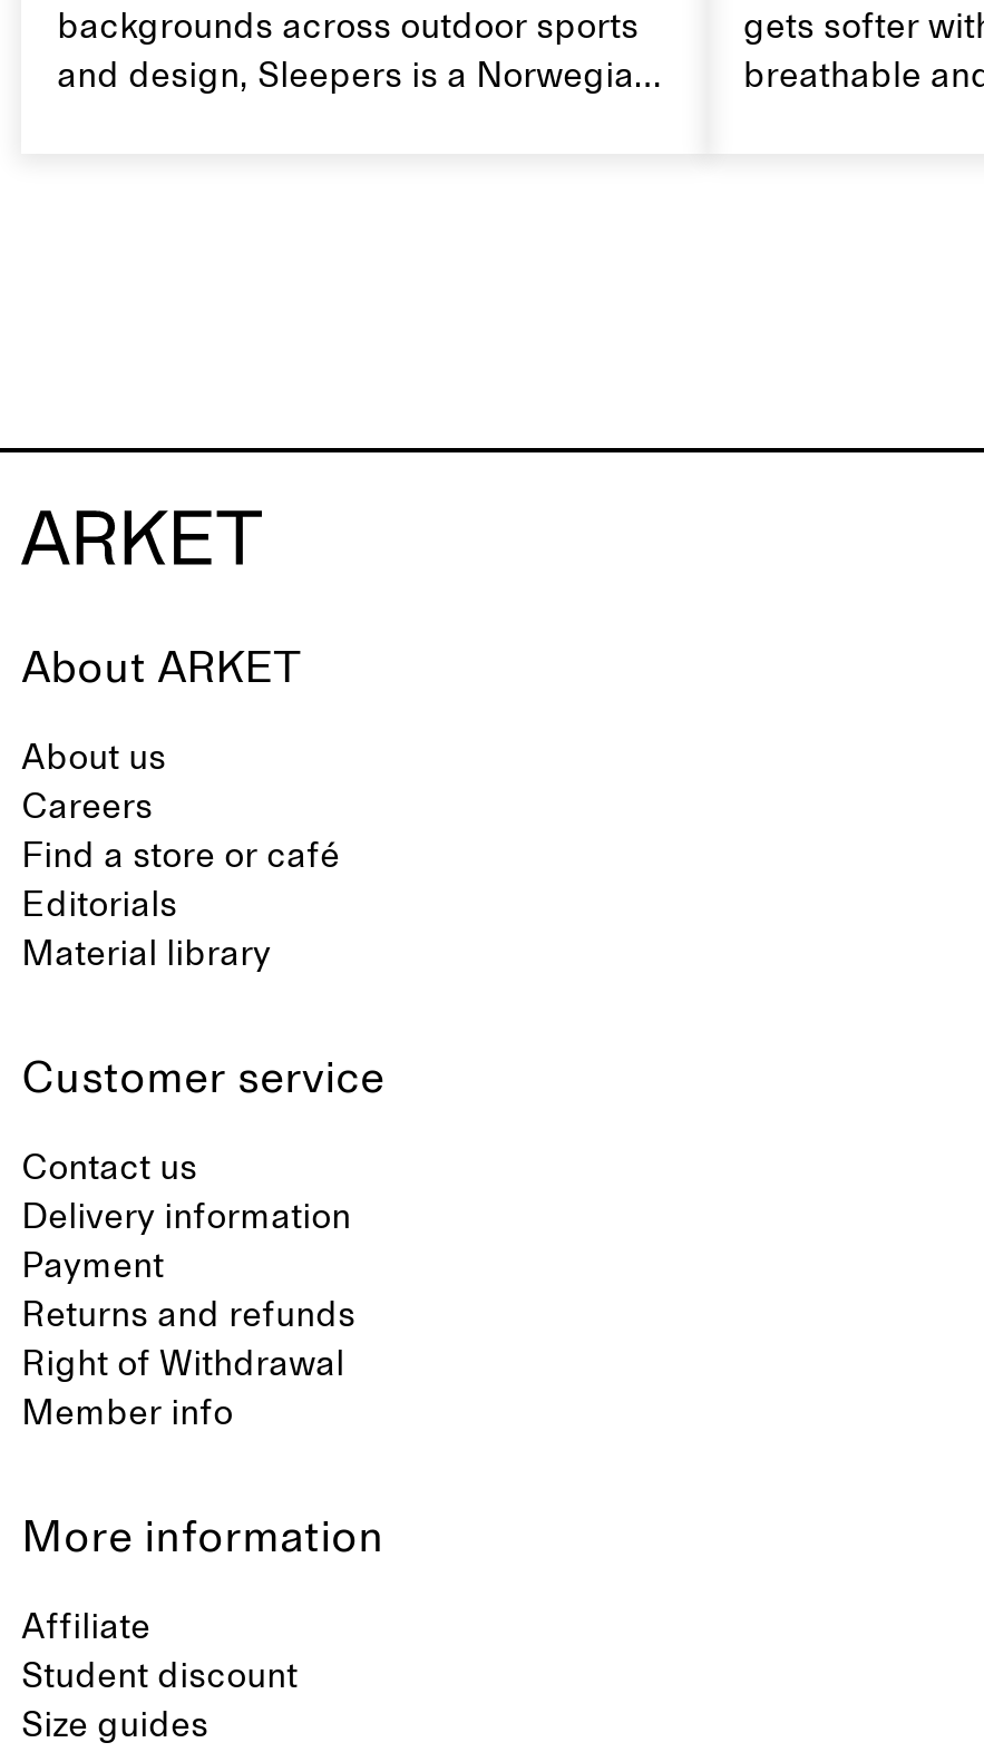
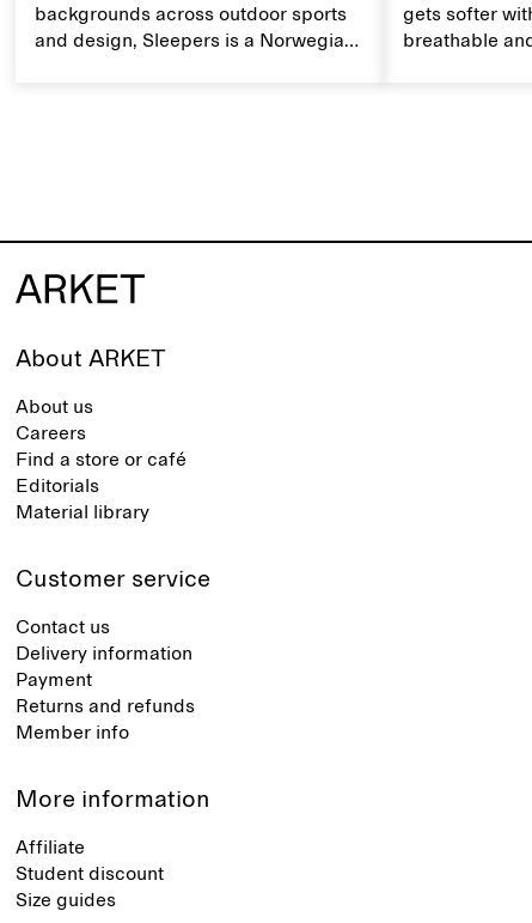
- Right of Withdrawal
